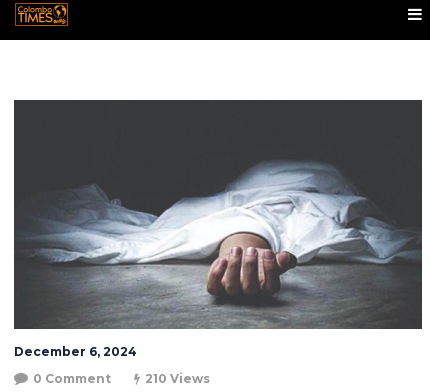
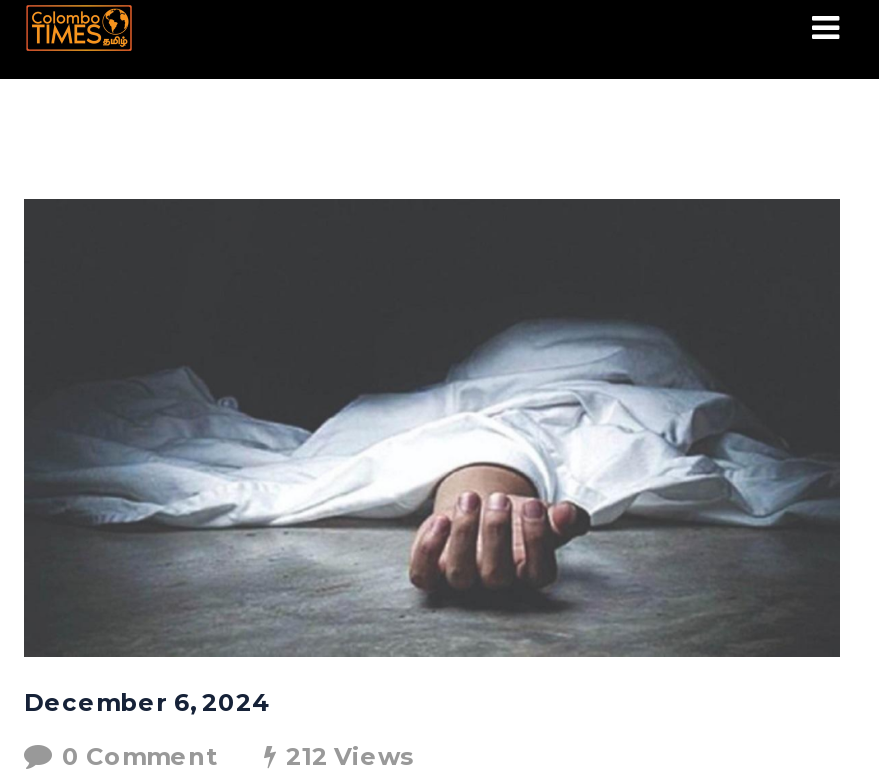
- 210 Views
+ 212 Views
